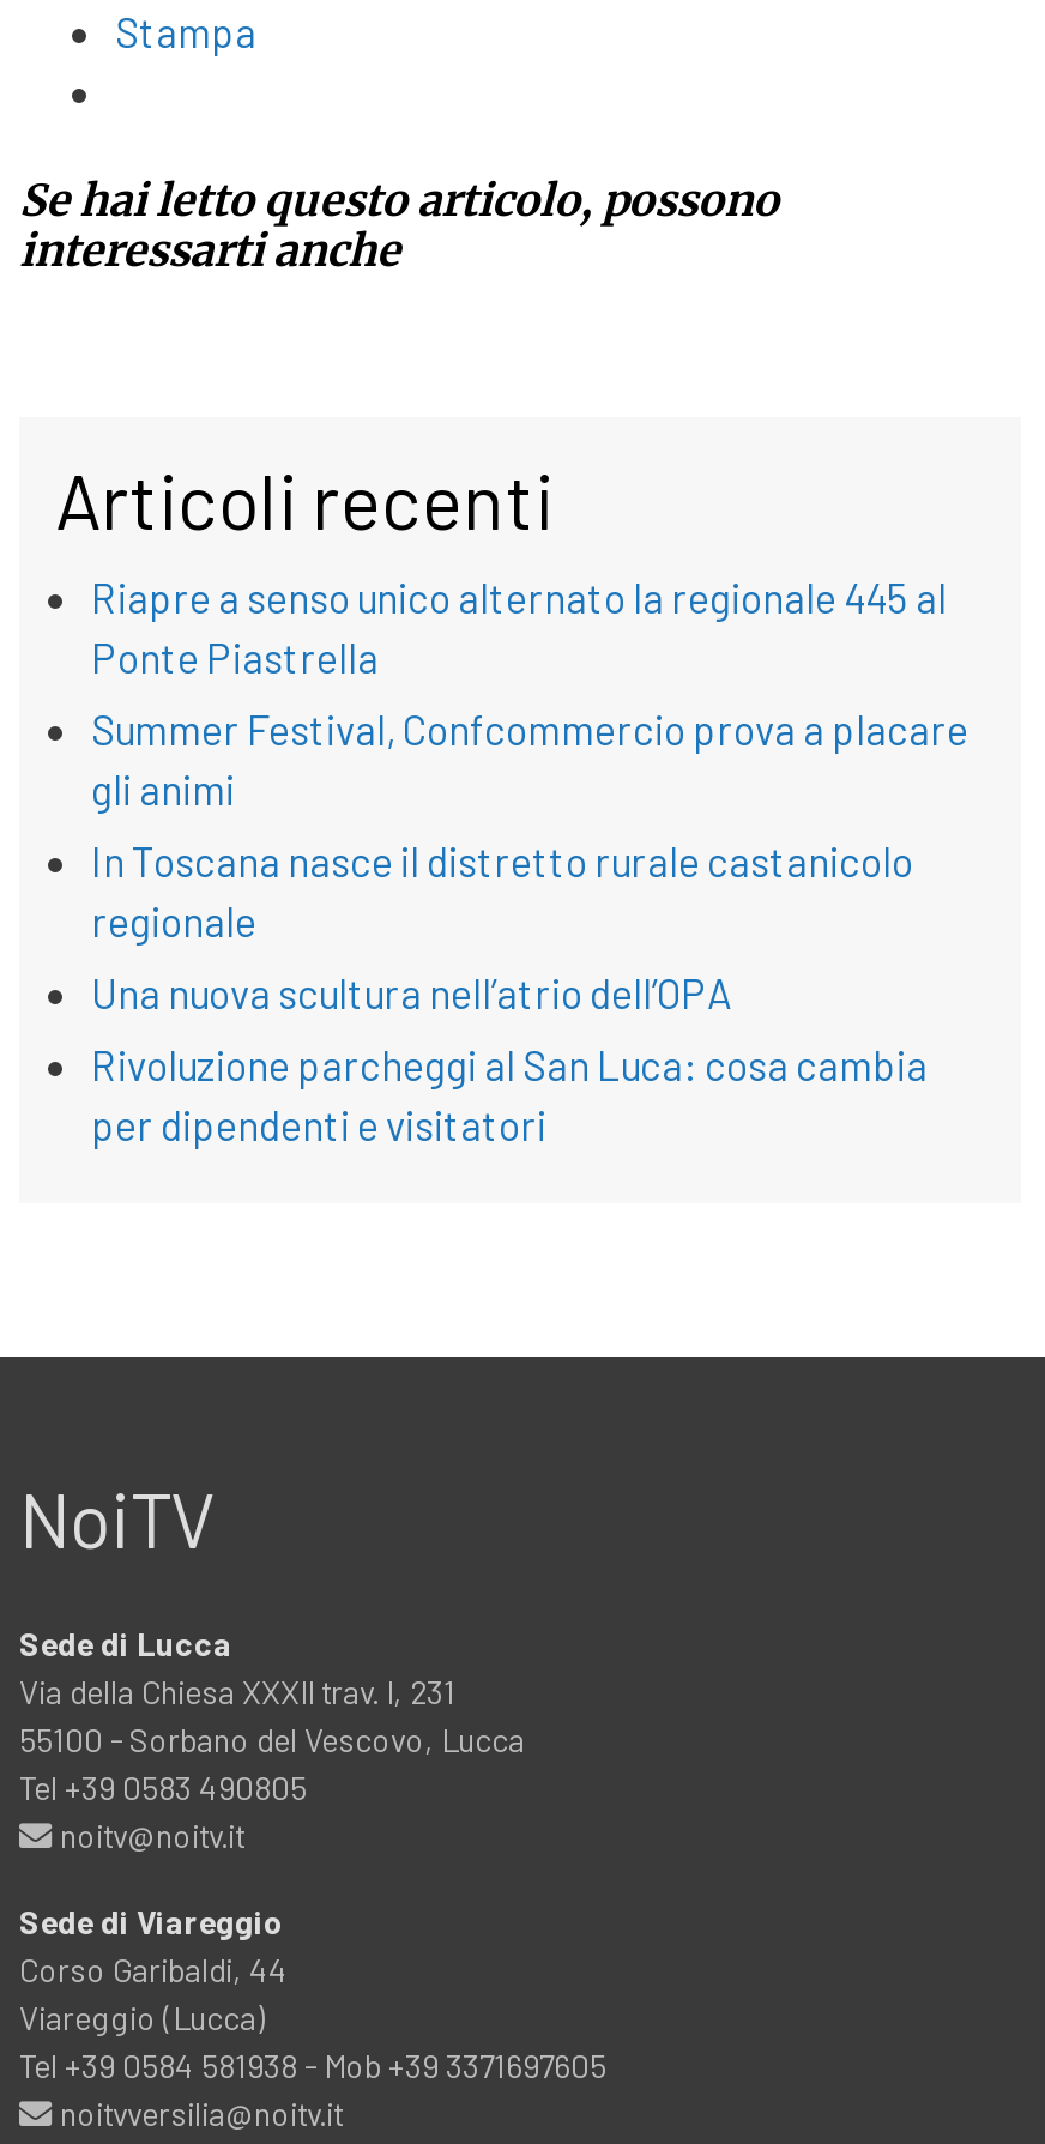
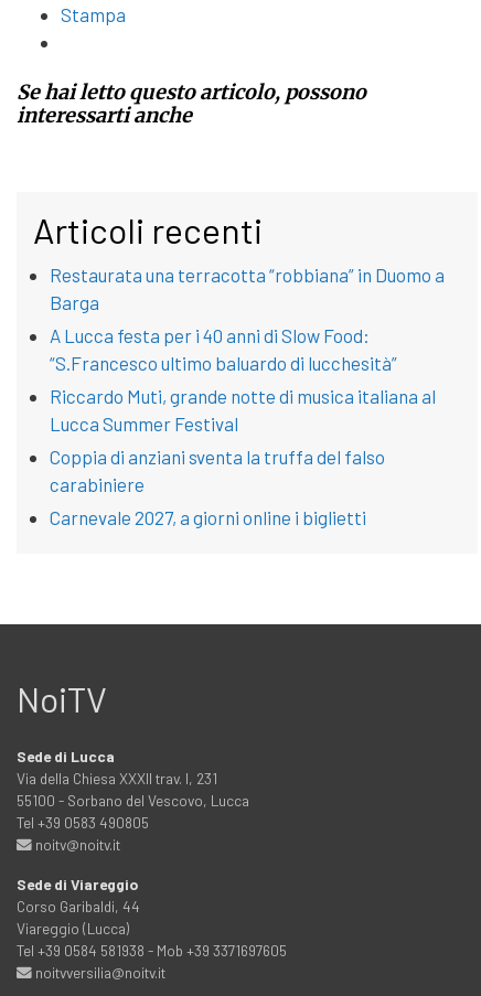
- Riapre a senso unico alternato la regionale 445 al
- Ponte Piastrella
+ Restaurata una terracotta “robbiana” in Duomo a
+ Barga

- Summer Festival, Confcommercio prova a placare
- gli animi
+ A Lucca festa per i 40 anni di Slow Food:
+ “S.Francesco ultimo baluardo di lucchesità”

- In Toscana nasce il distretto rurale castanicolo
- regionale
+ Riccardo Muti, grande notte di musica italiana al
+ Lucca Summer Festival

- Una nuova scultura nell’atrio dell’OPA
+ Coppia di anziani sventa la truffa del falso
+ carabiniere

- Rivoluzione parcheggi al San Luca: cosa cambia
- per dipendenti e visitatori
+ Carnevale 2027, a giorni online i biglietti
